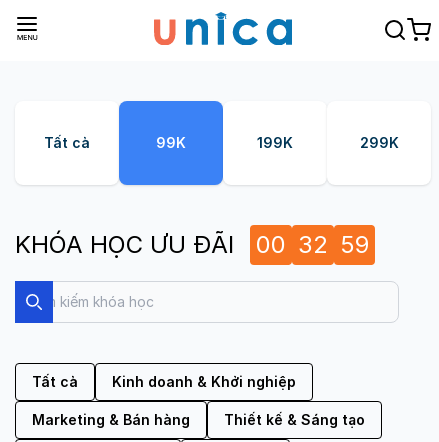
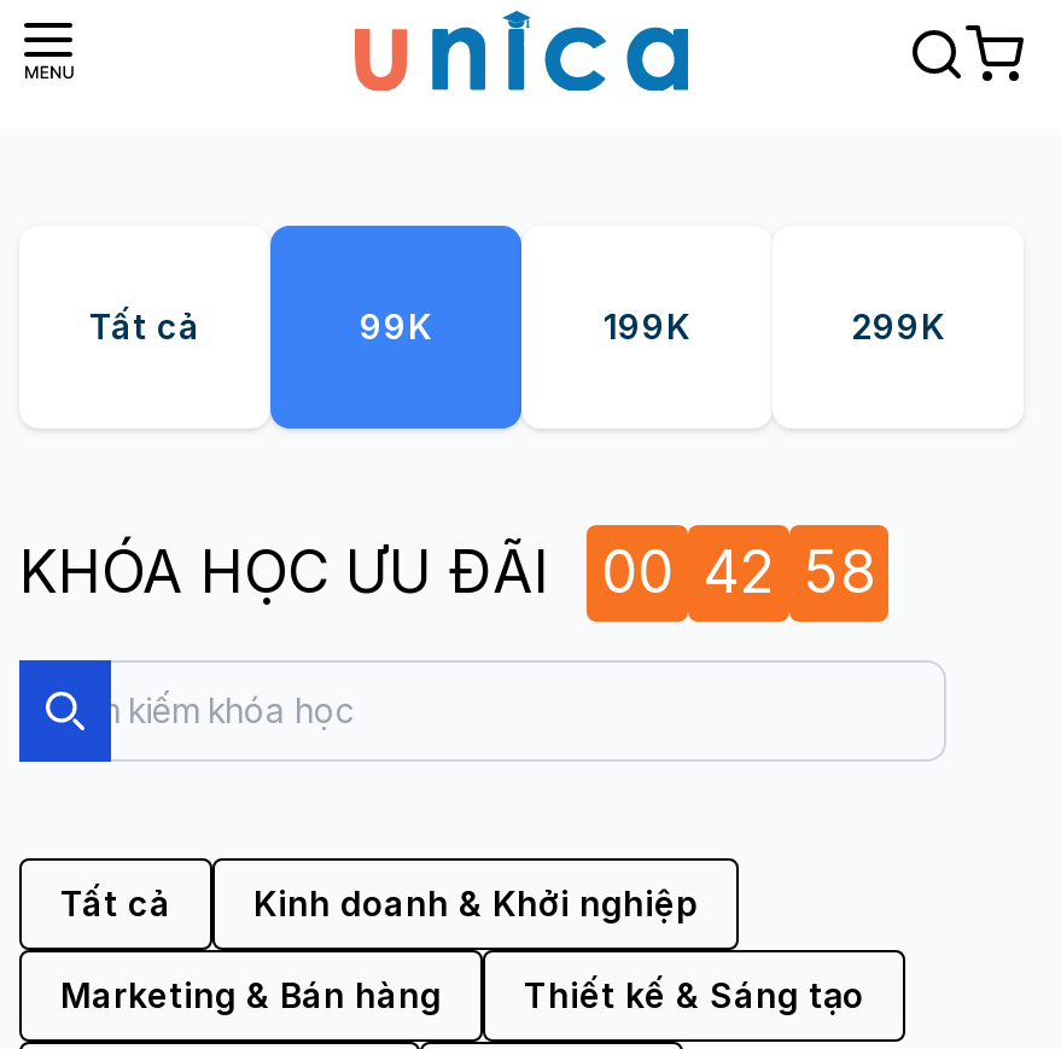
- KHÓA HỌC ƯU ĐÃI 00 32 59
+ KHÓA HỌC ƯU ĐÃI 00 42 58
